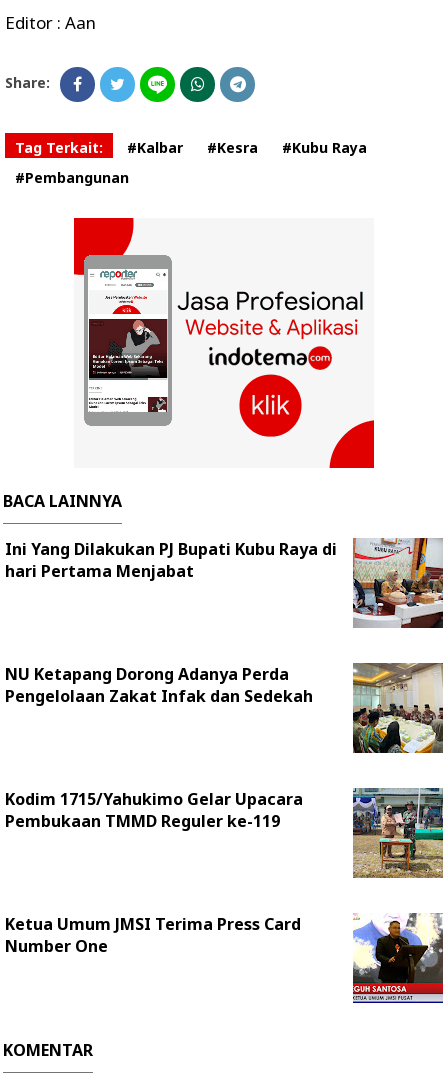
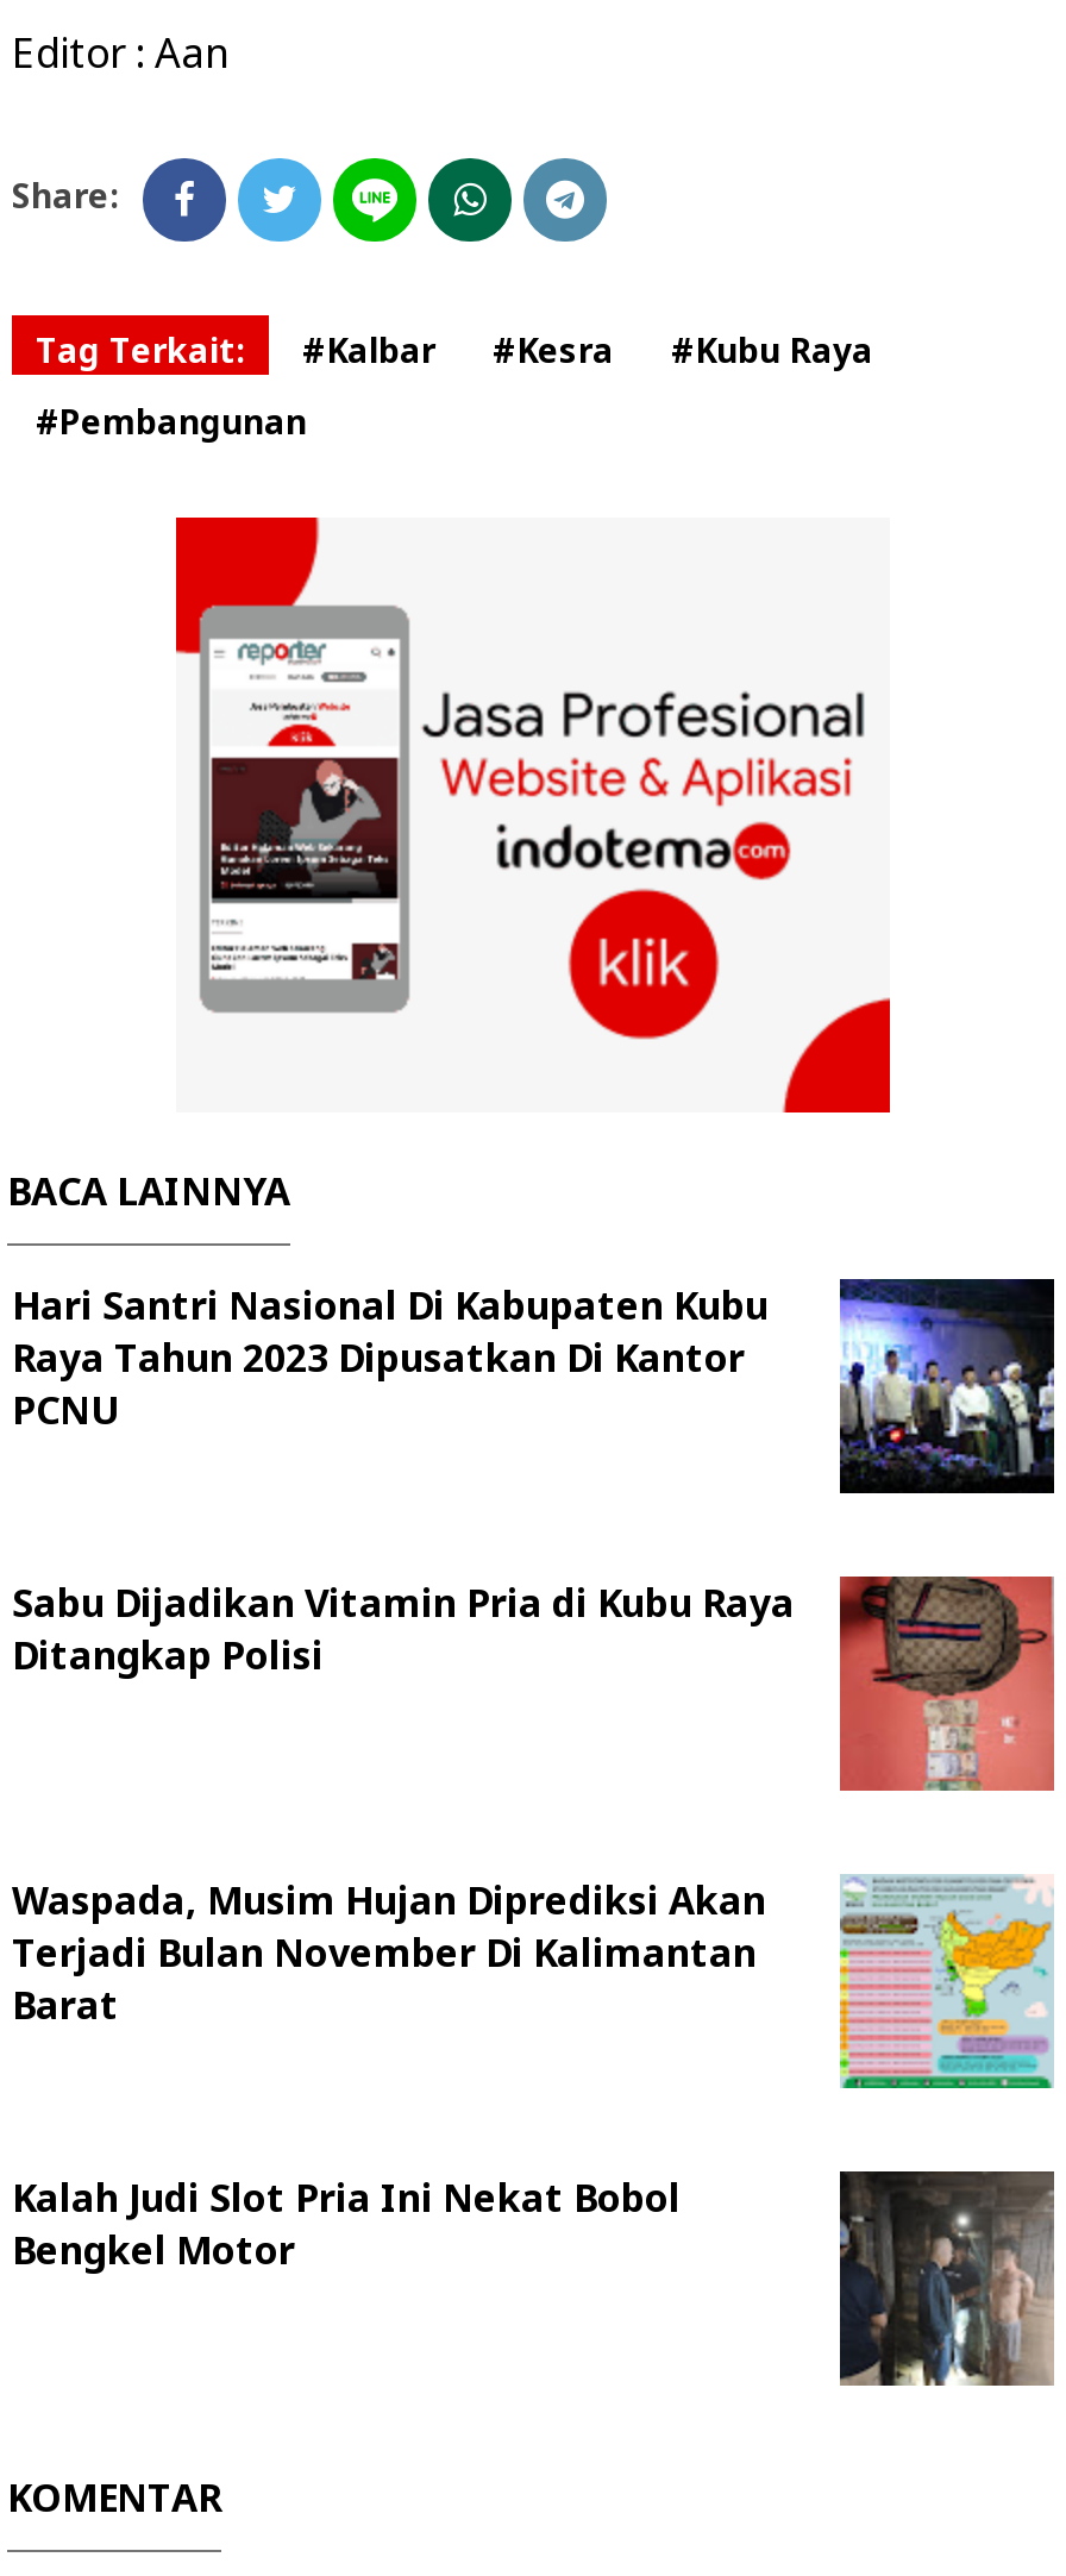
- [image]
- Ini Yang Dilakukan PJ Bupati Kubu Raya di
- hari Pertama Menjabat
+ [image]
+ Hari Santri Nasional Di Kabupaten Kubu
+ Raya Tahun 2023 Dipusatkan Di Kantor
+ PCNU

- [image]
- NU Ketapang Dorong Adanya Perda
- Pengelolaan Zakat Infak dan Sedekah
+ [image]
+ Sabu Dijadikan Vitamin Pria di Kubu Raya
+ Ditangkap Polisi

- Kodim 1715/Yahukimo Gelar Upacara
- Pembukaan TMMD Reguler ke-119
+ Waspada, Musim Hujan Diprediksi Akan
+ Terjadi Bulan November Di Kalimantan
+ Barat

- [image]
+ [image]

- Ketua Umum JMSI Terima Press Card
- Number One
+ Kalah Judi Slot Pria Ini Nekat Bobol
+ Bengkel Motor

- [image]
+ [image]
